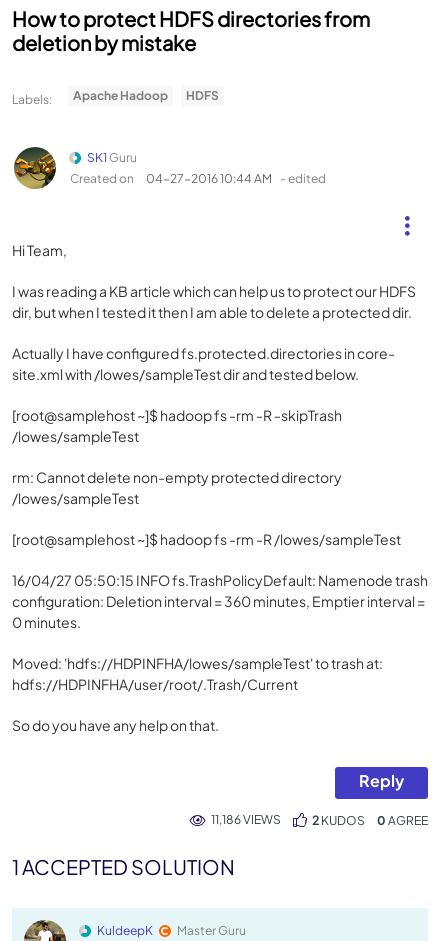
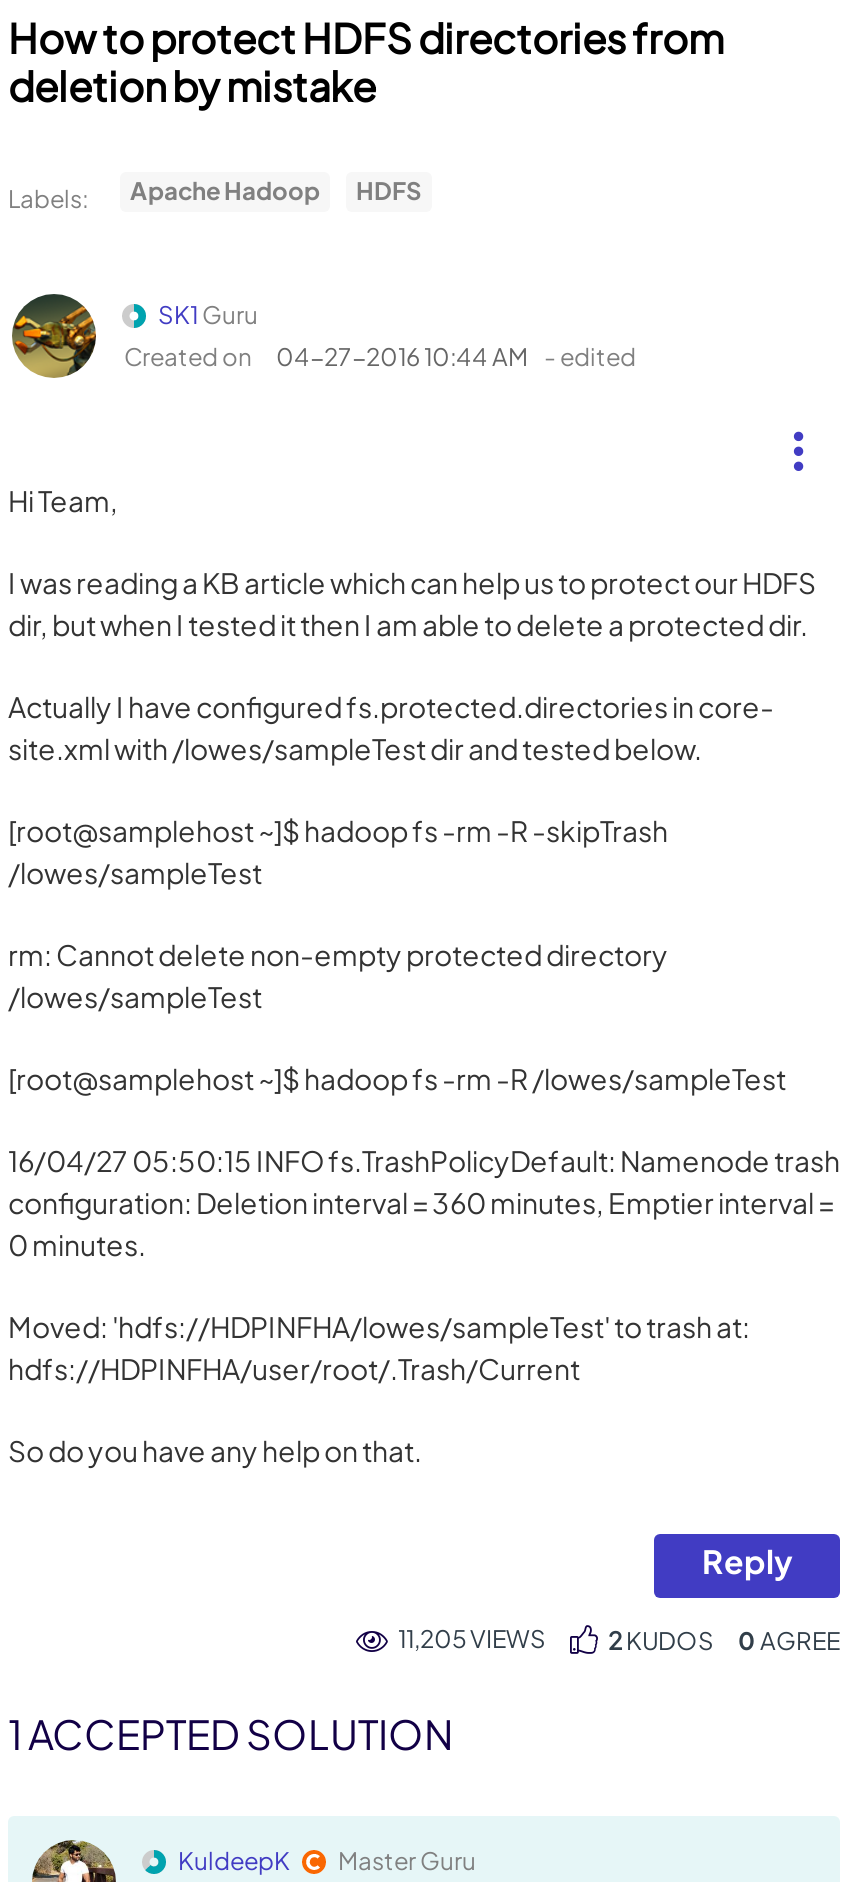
- 11,186 VIEWS
+ 11,205 VIEWS
